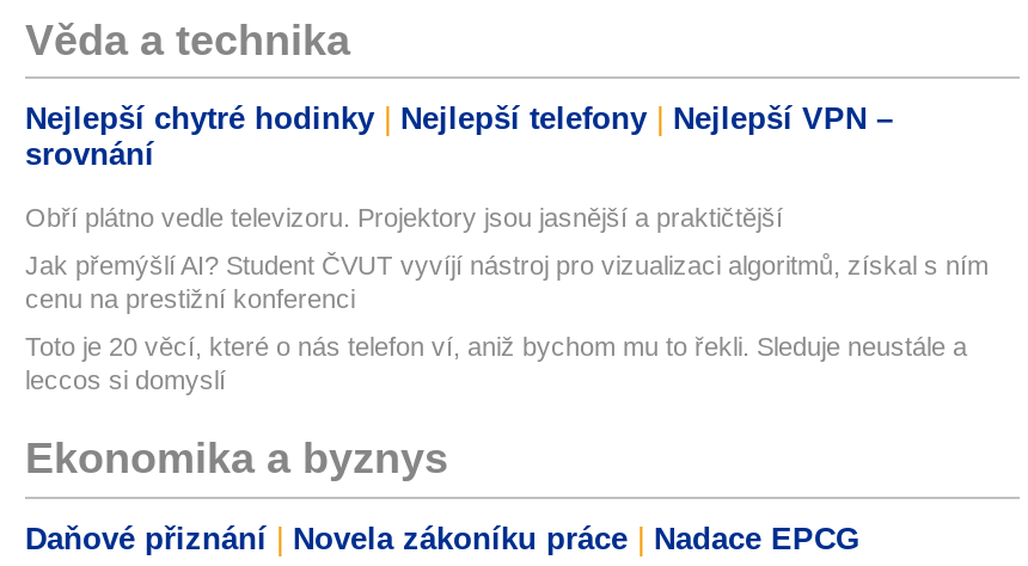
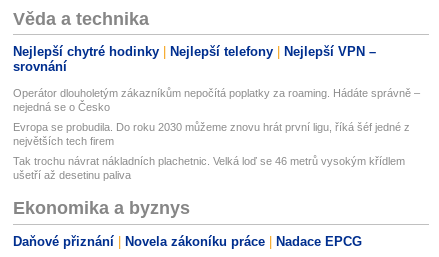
- Obří plátno vedle televizoru. Projektory jsou jasnější a praktičtější
+ Operátor dlouholetým zákazníkům nepočítá poplatky za roaming. Hádáte správně –
+ nejedná se o Česko

- Jak přemýšlí AI? Student ČVUT vyvíjí nástroj pro vizualizaci algoritmů, získal s ním
- cenu na prestižní konferenci
+ Evropa se probudila. Do roku 2030 můžeme znovu hrát první ligu, říká šéf jedné z
+ největších tech firem

- Toto je 20 věcí, které o nás telefon ví, aniž bychom mu to řekli. Sleduje neustále a
- leccos si domyslí
+ Tak trochu návrat nákladních plachetnic. Velká loď se 46 metrů vysokým křídlem
+ ušetří až desetinu paliva
